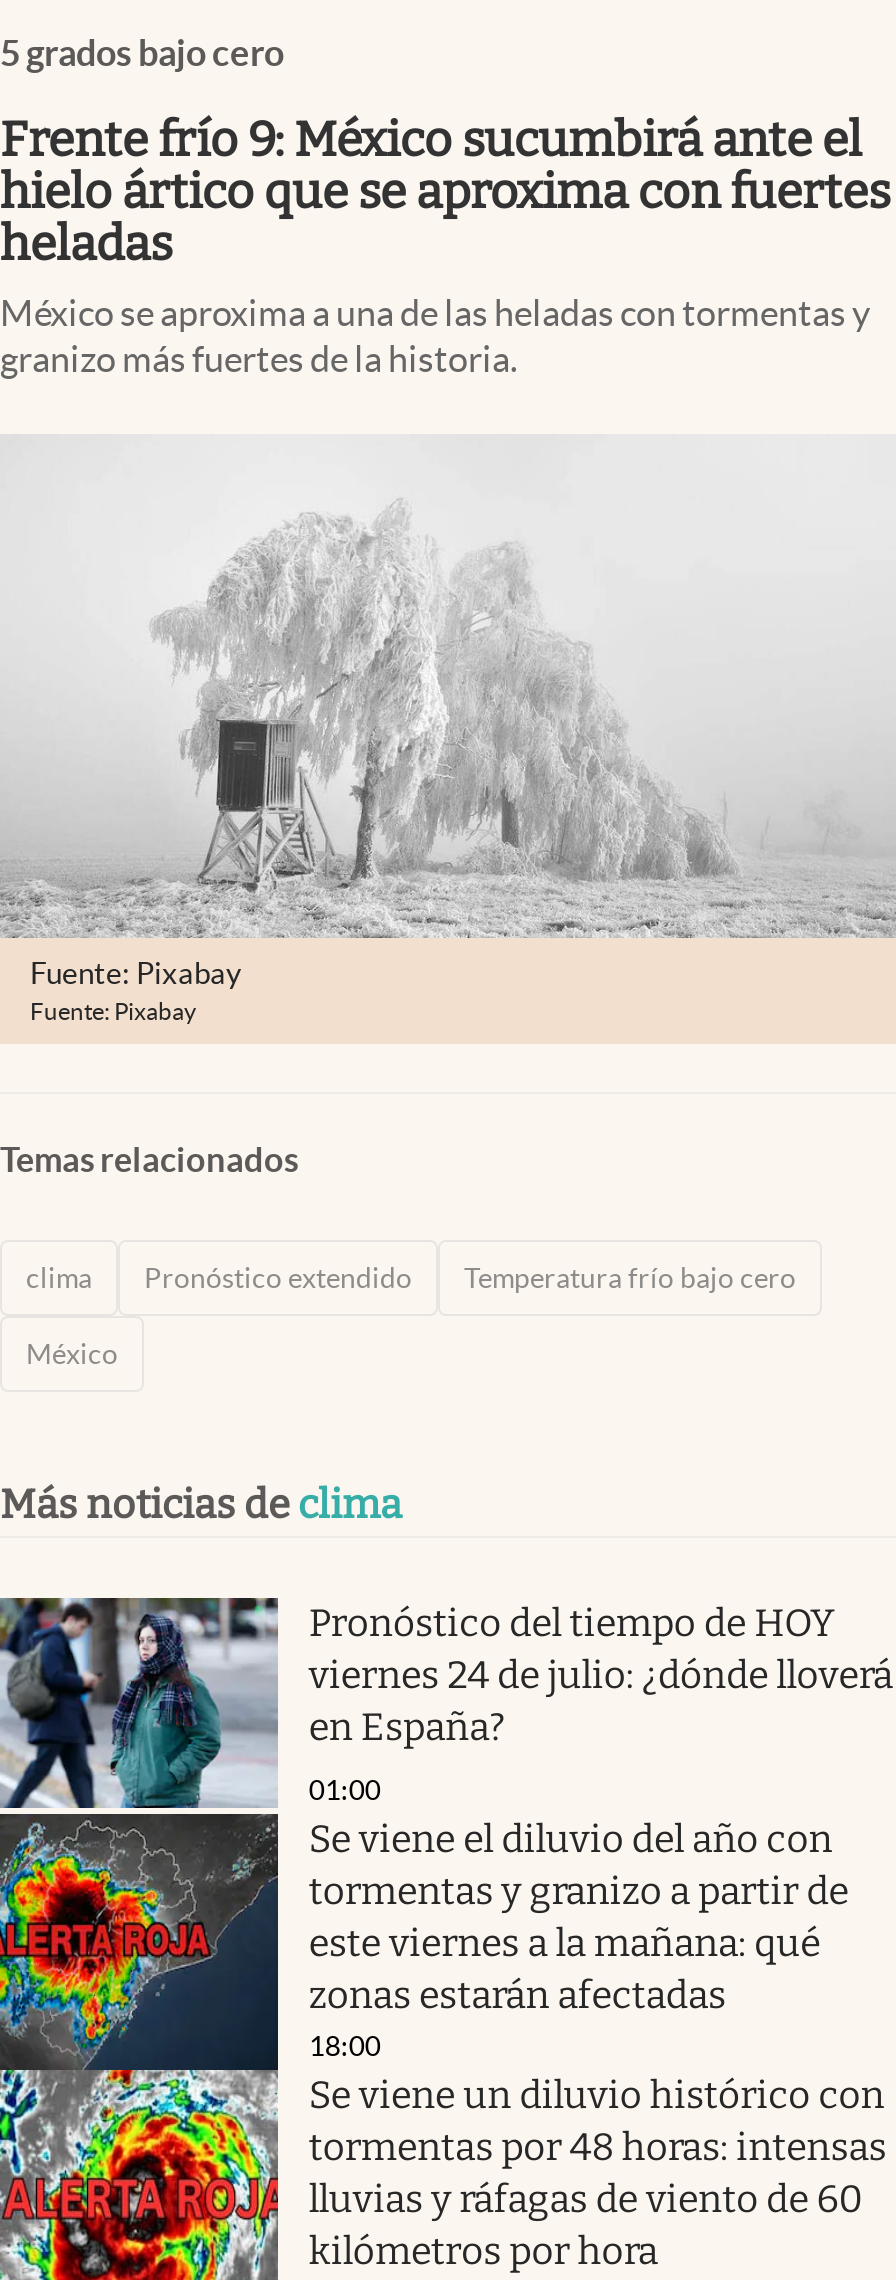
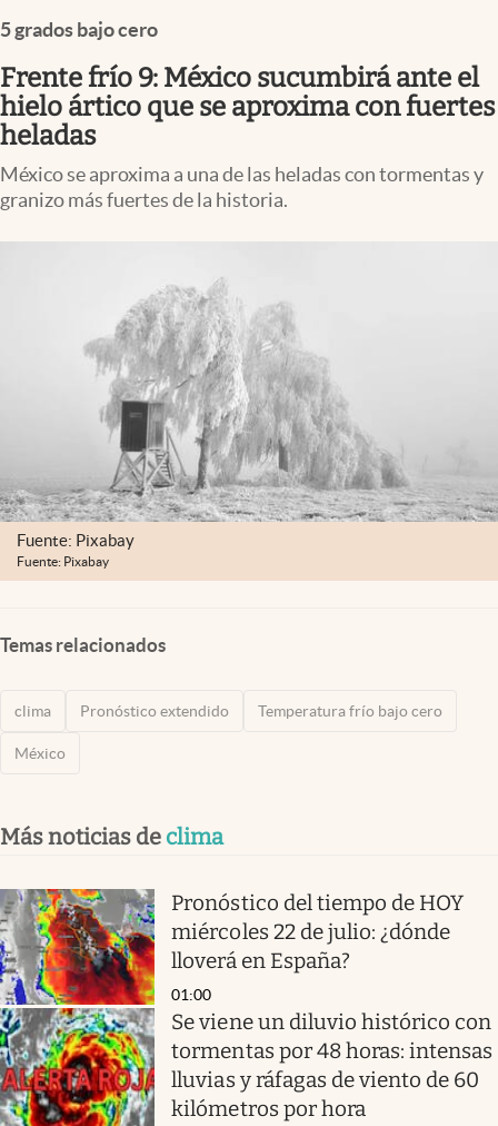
- [image]
- viernes 24 de julio: ¿dónde lloverá
- en España?
+ [image]
+ miércoles 22 de julio: ¿dónde
+ lloverá en España?

- Se viene el diluvio del año con
- tormentas y granizo a partir de
- este viernes a la mañana: qué
- zonas estarán afectadas
- 18:00
